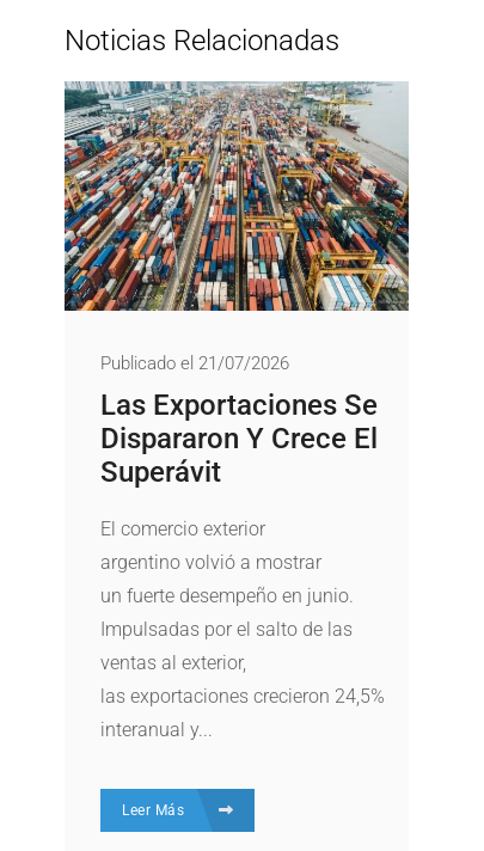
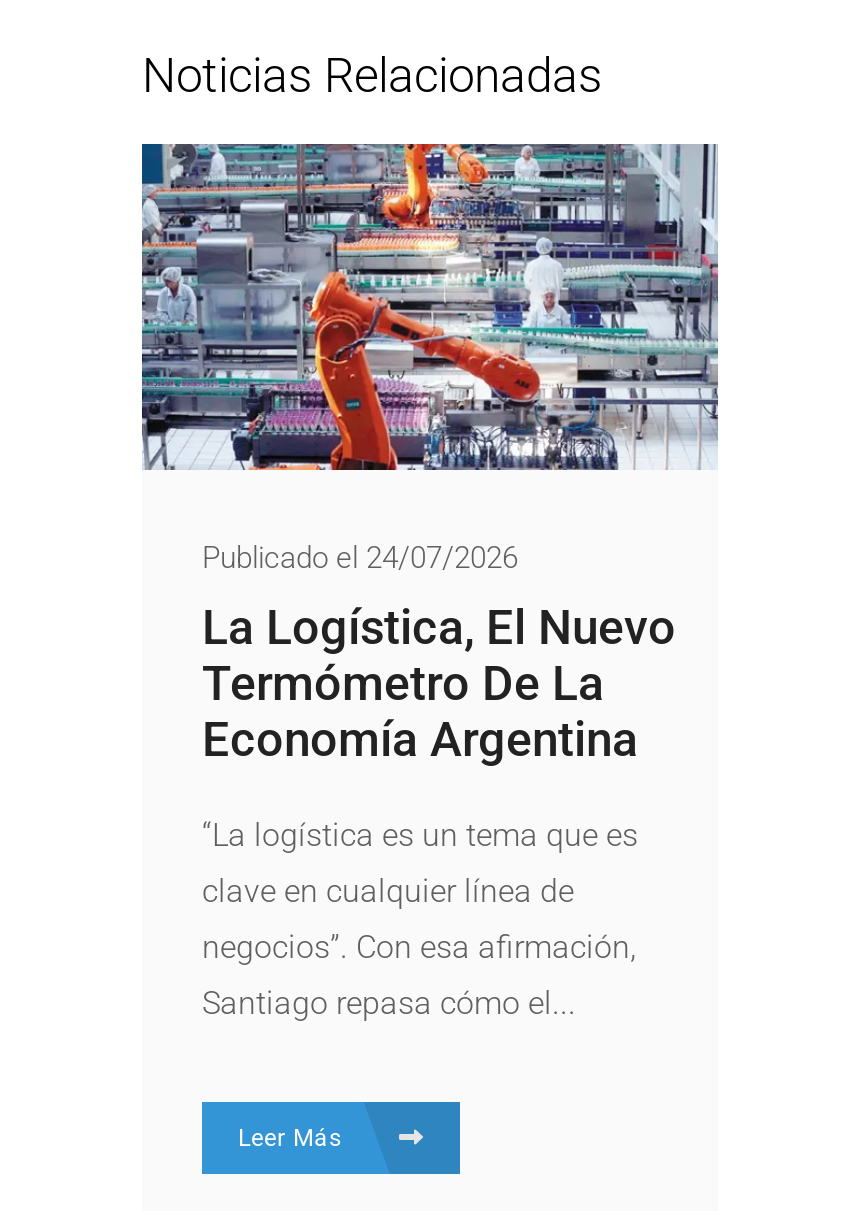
- [image]
- Publicado el 21/07/2026
- Las Exportaciones Se
- Dispararon Y Crece El
- Superávit
- El comercio exterior
- argentino volvió a mostrar
- un fuerte desempeño en junio.
- Impulsadas por el salto de las
- ventas al exterior,
- las exportaciones crecieron 24,5%
- interanual y...
+ [image]
+ Publicado el 24/07/2026
+ La Logística, El Nuevo
+ Termómetro De La
+ Economía Argentina
+ “La logística es un tema que es
+ clave en cualquier línea de
+ negocios”. Con esa afirmación,
+ Santiago repasa cómo el...
